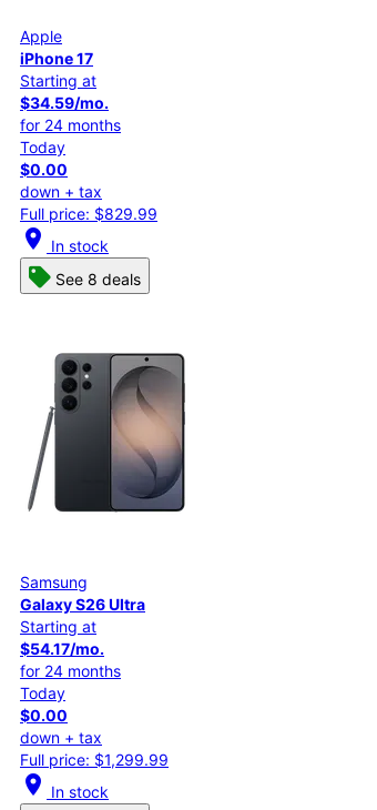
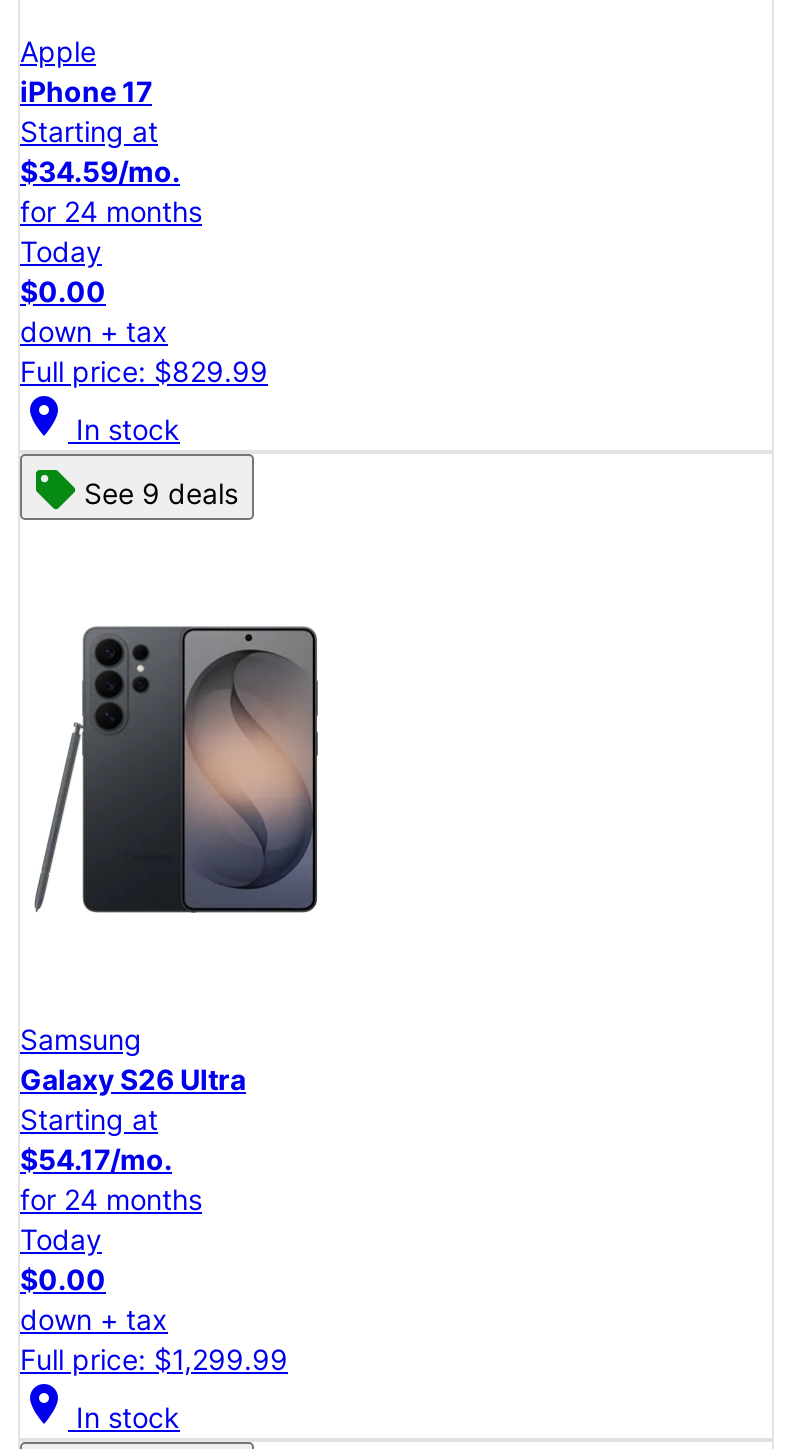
- See 8 deals
+ See 9 deals
